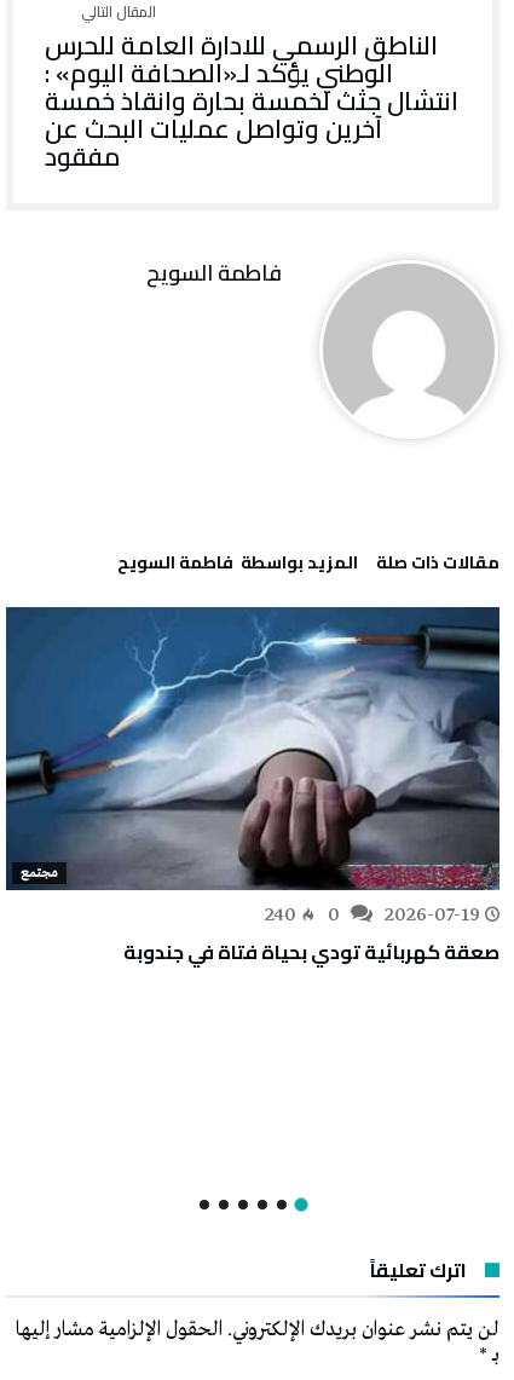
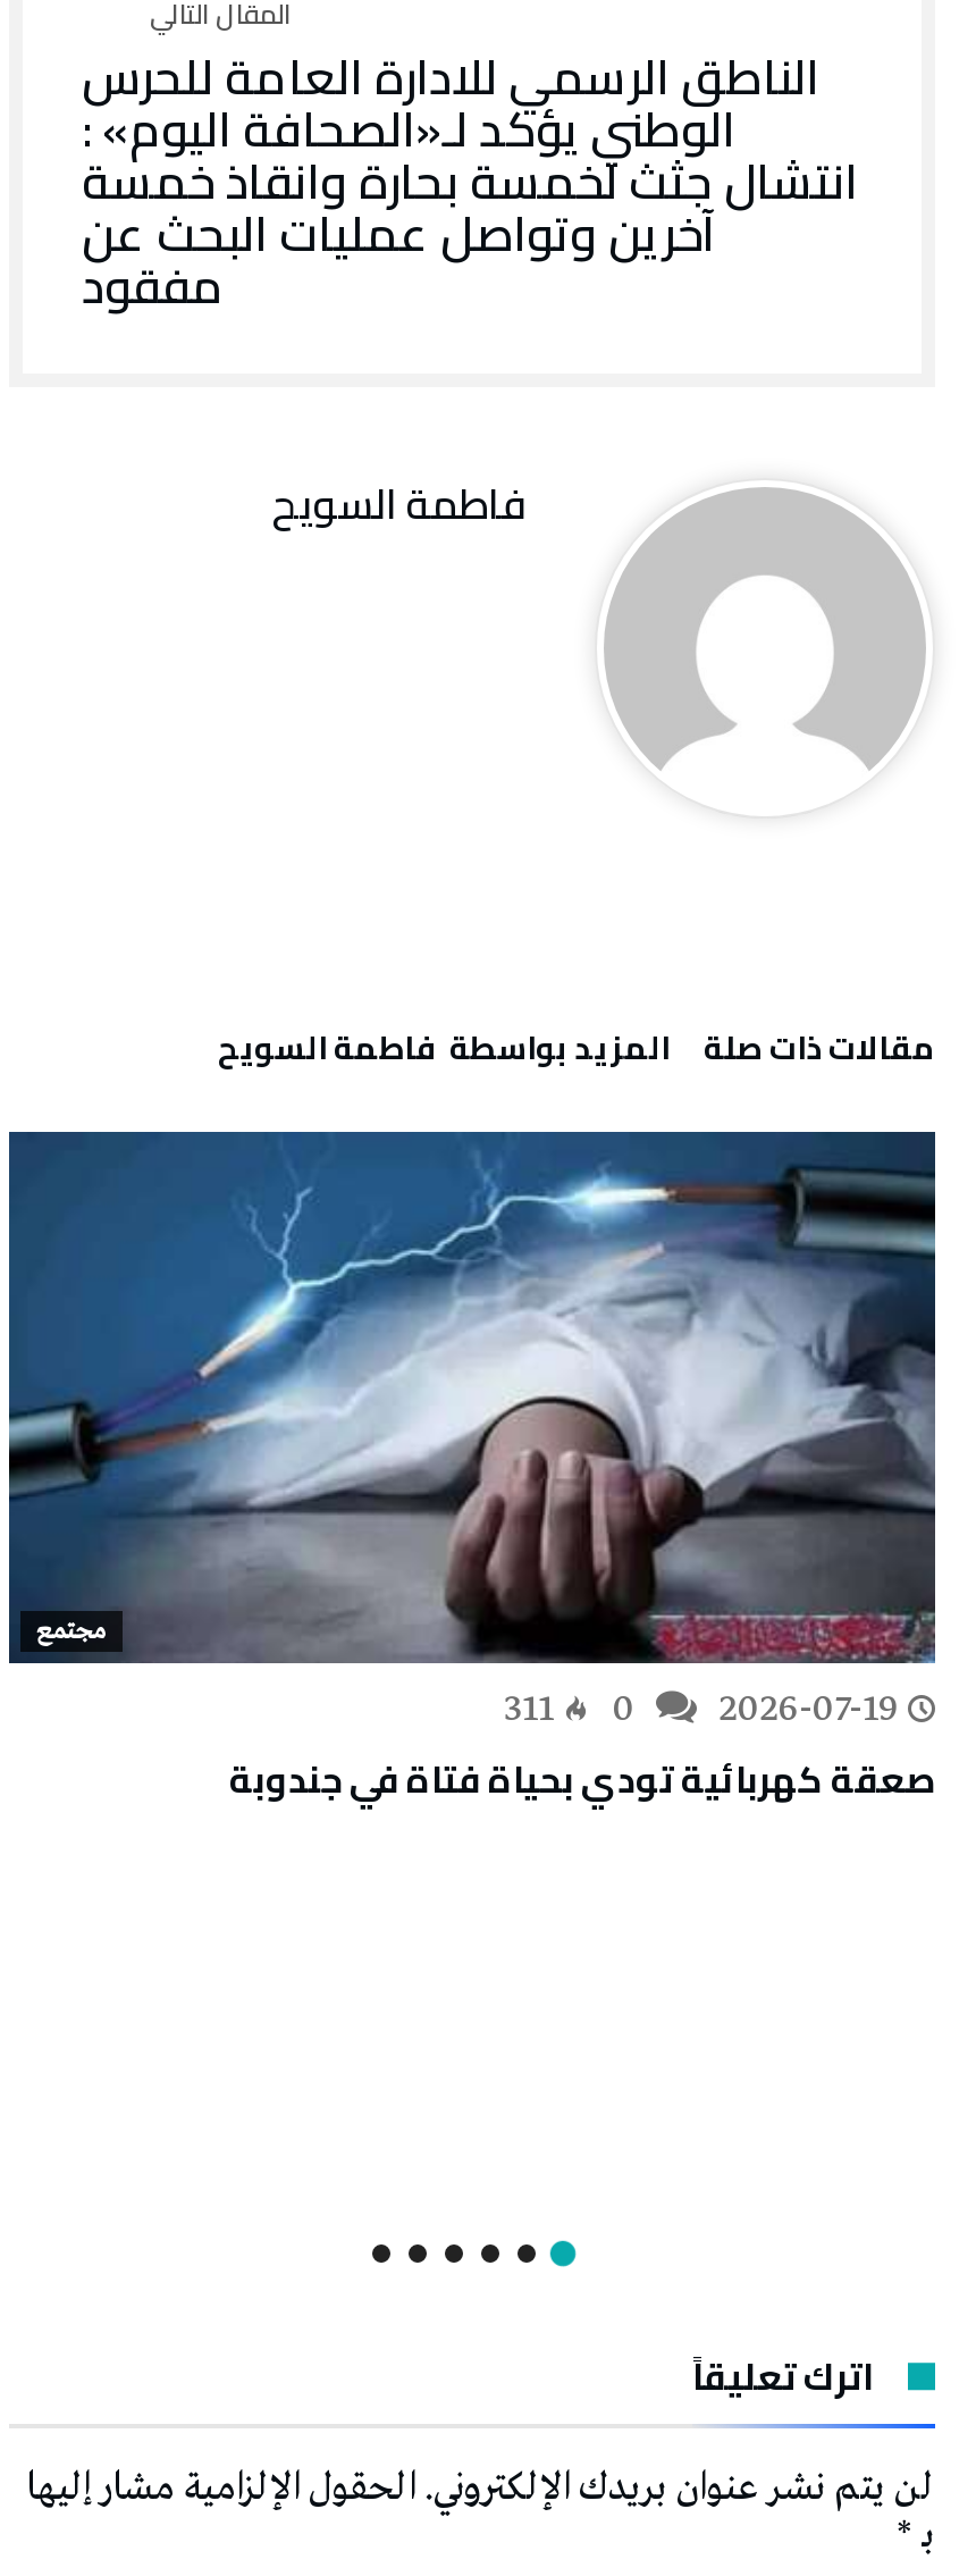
- 240
+ 311
